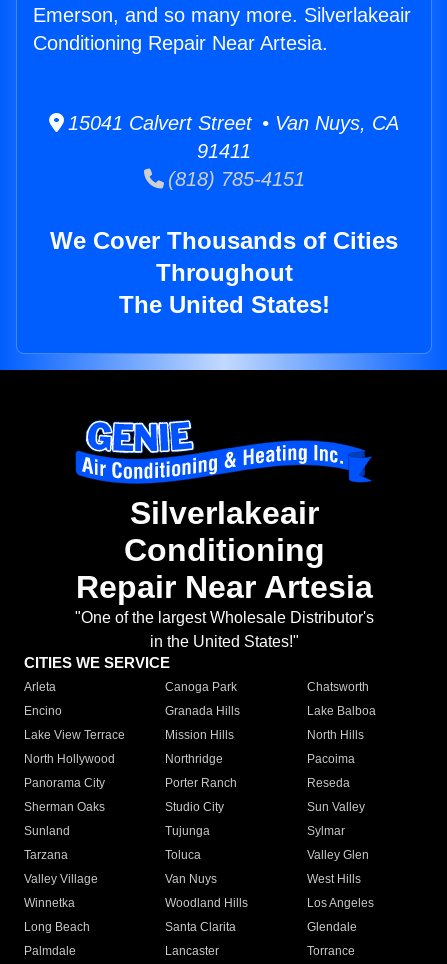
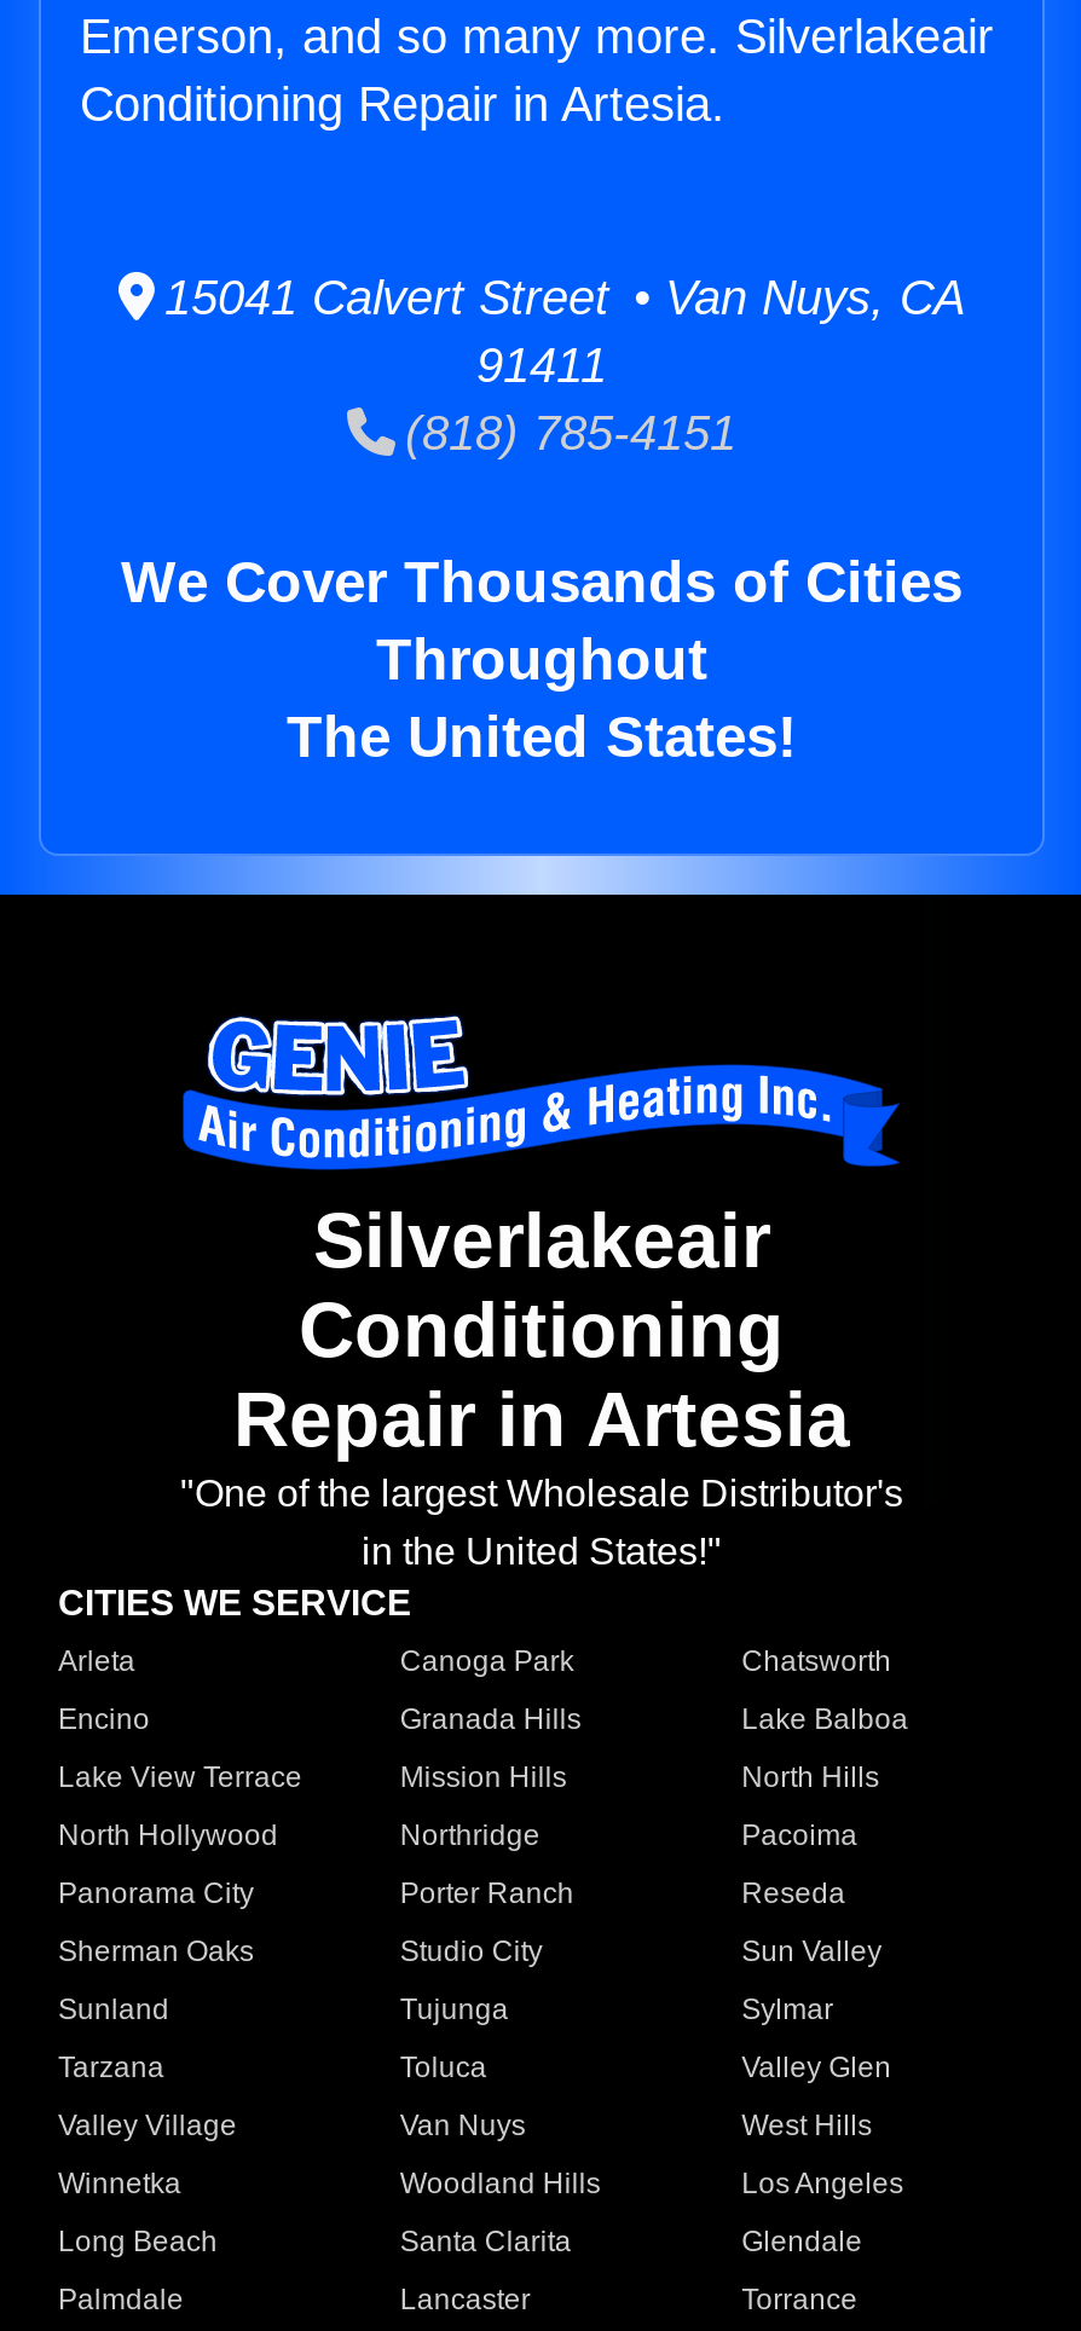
- Conditioning Repair Near Artesia.
+ Conditioning Repair in Artesia.

- Repair Near Artesia
+ Repair in Artesia
